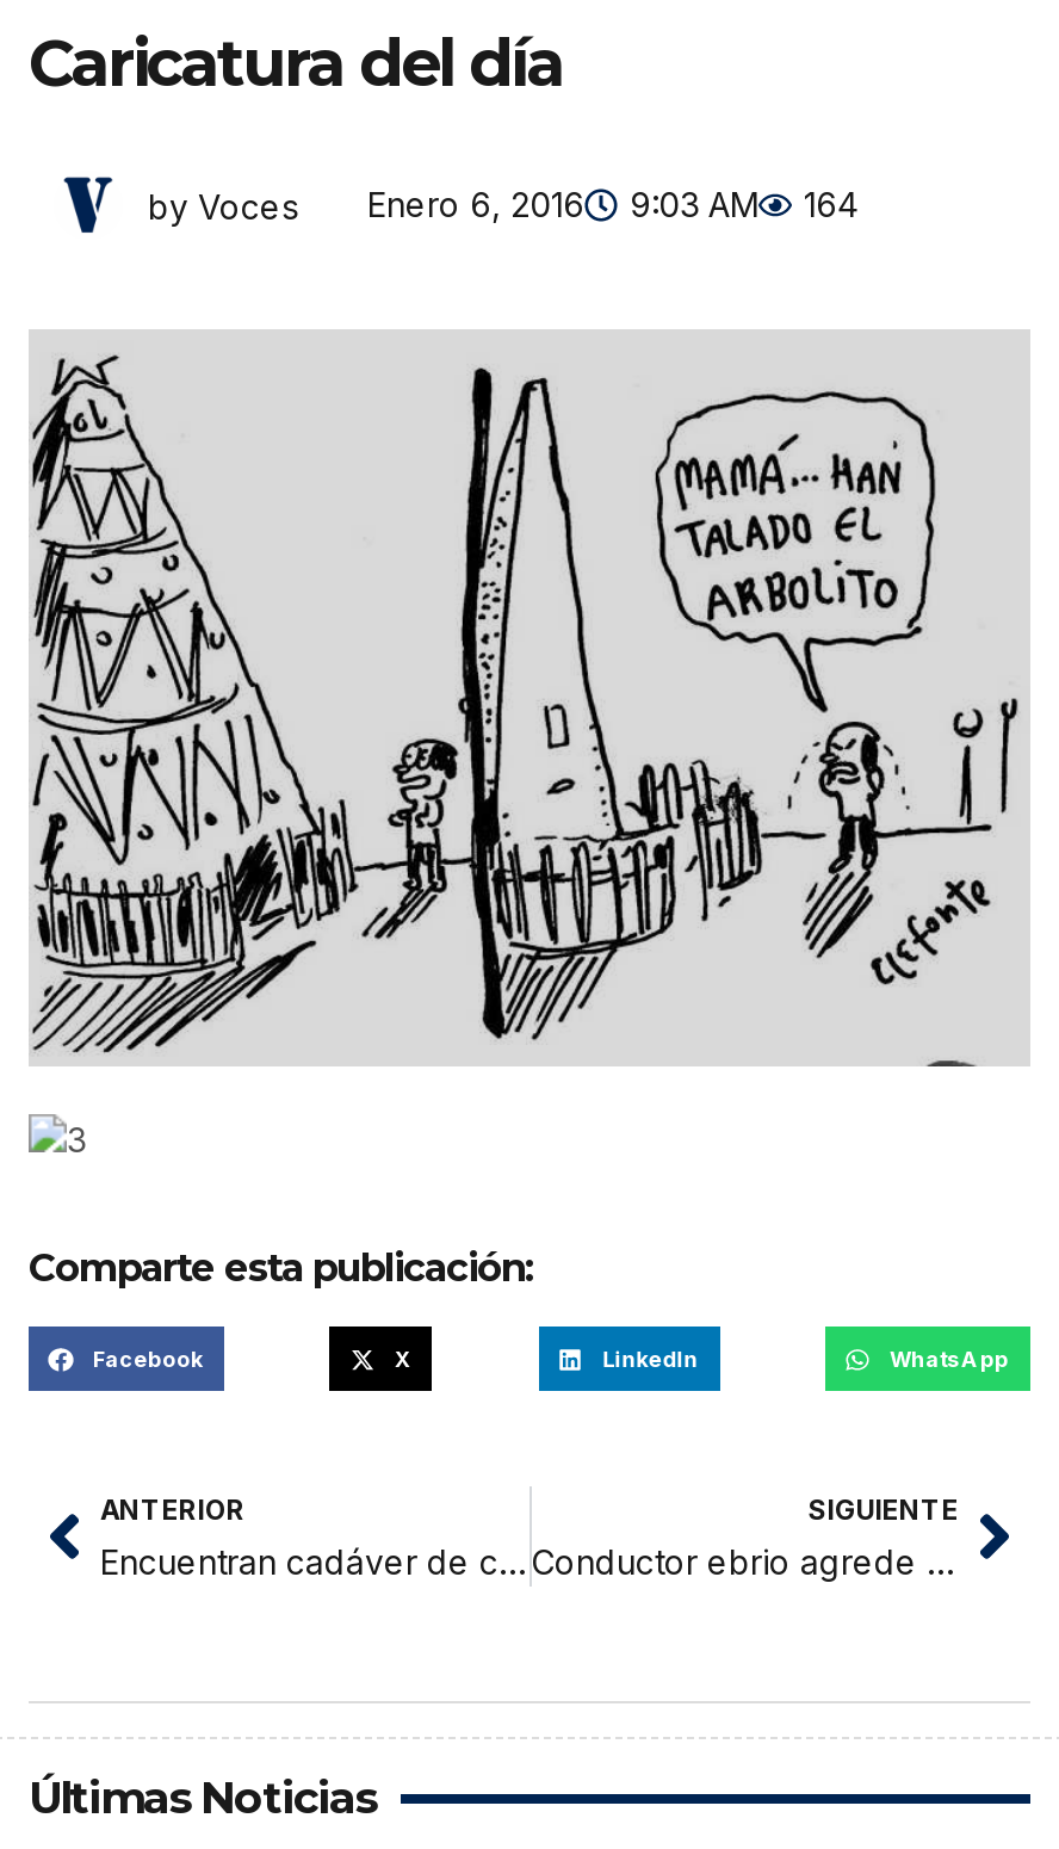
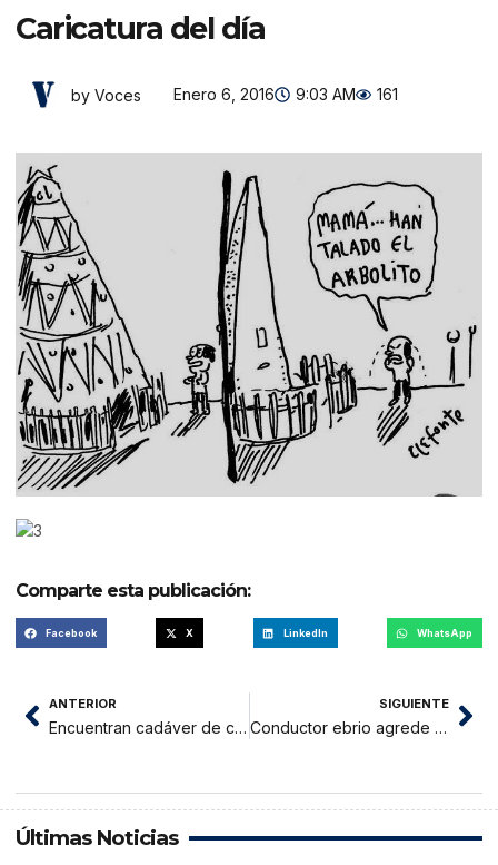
- by Voces Enero 6, 2016 9:03 AM 164
+ by Voces Enero 6, 2016 9:03 AM 161
